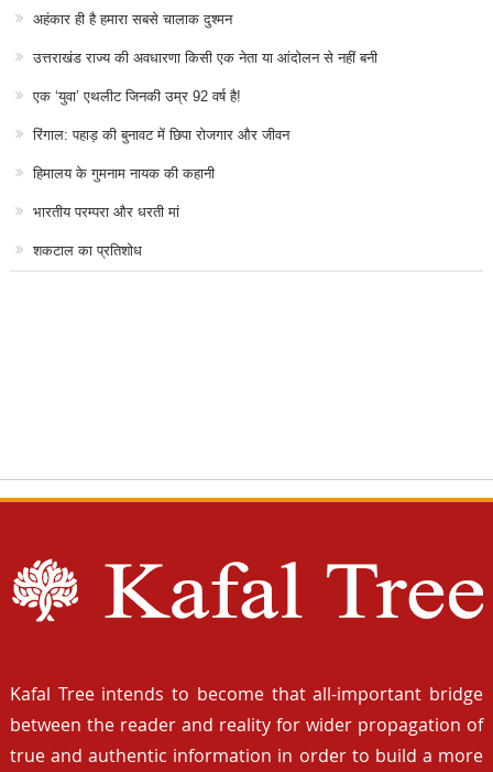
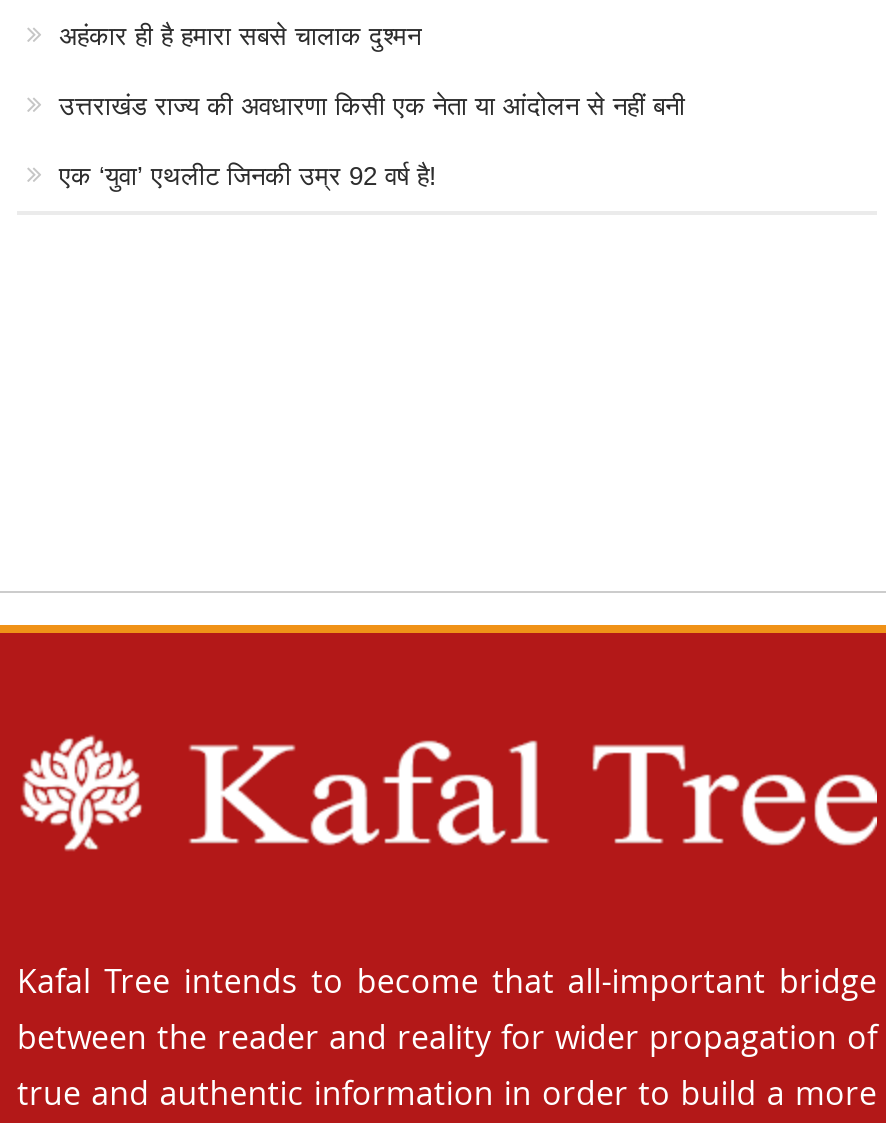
- रिंगाल: पहाड़ की बुनावट में छिपा रोजगार और जीवन
- हिमालय के गुमनाम नायक की कहानी
- भारतीय परम्परा और धरती मां
- शकटाल का प्रतिशोध
